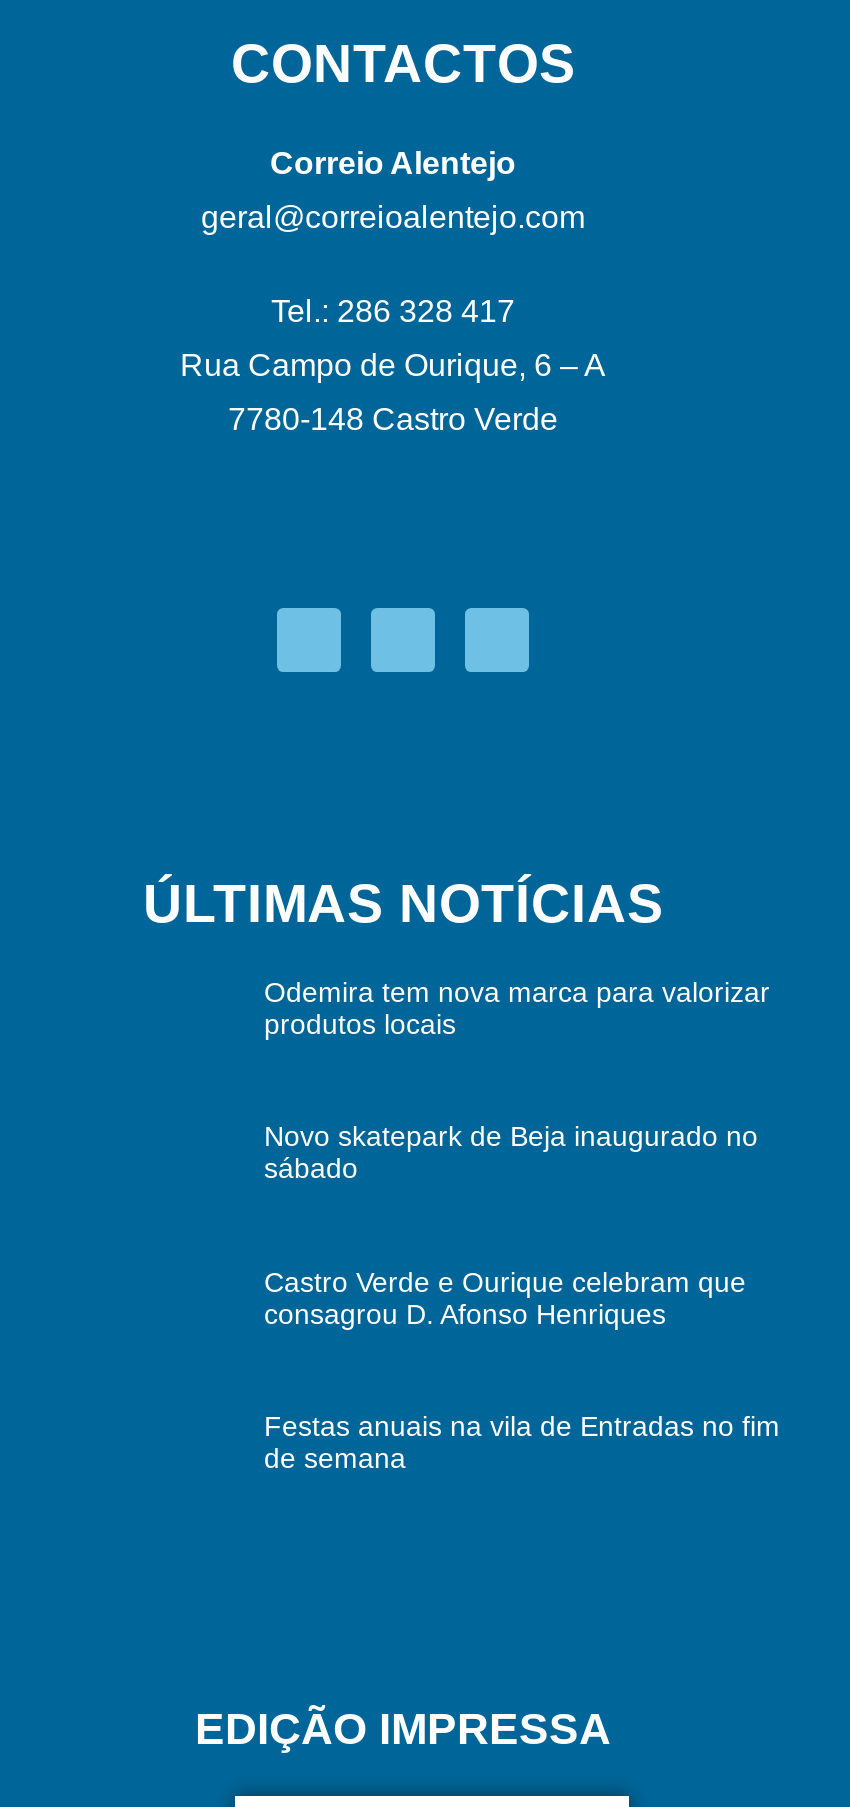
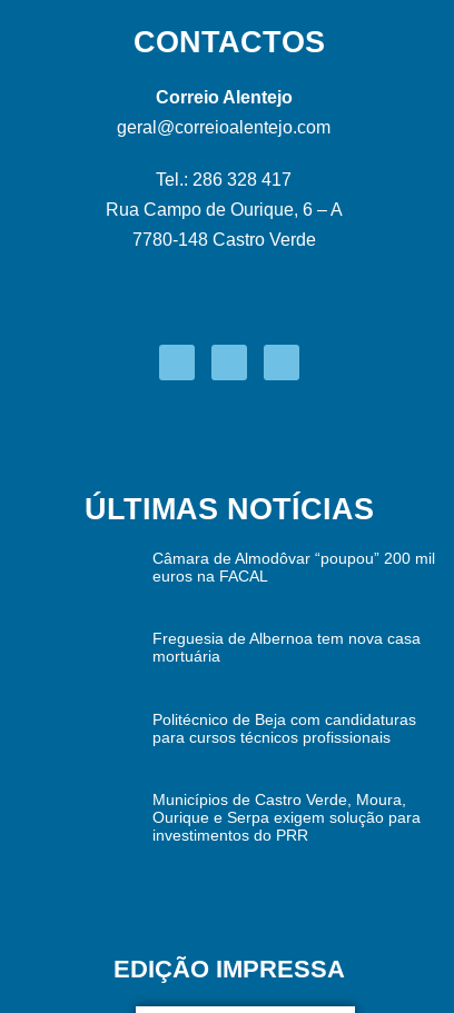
- Odemira tem nova marca para valorizar
- produtos locais
+ Câmara de Almodôvar “poupou” 200 mil
+ euros na FACAL

- Novo skatepark de Beja inaugurado no
- sábado
+ Freguesia de Albernoa tem nova casa
+ mortuária

- Castro Verde e Ourique celebram que
- consagrou D. Afonso Henriques
+ Politécnico de Beja com candidaturas
+ para cursos técnicos profissionais

- Festas anuais na vila de Entradas no fim
- de semana
+ Municípios de Castro Verde, Moura,
+ Ourique e Serpa exigem solução para
+ investimentos do PRR
